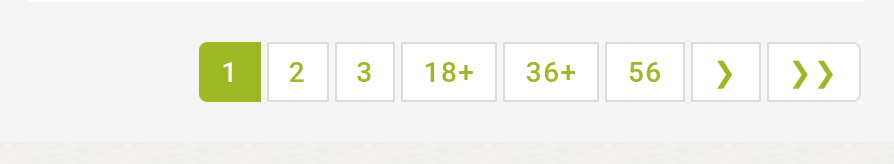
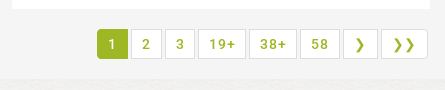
- 18+
+ 19+

- 36+
+ 38+

- 56
+ 58
